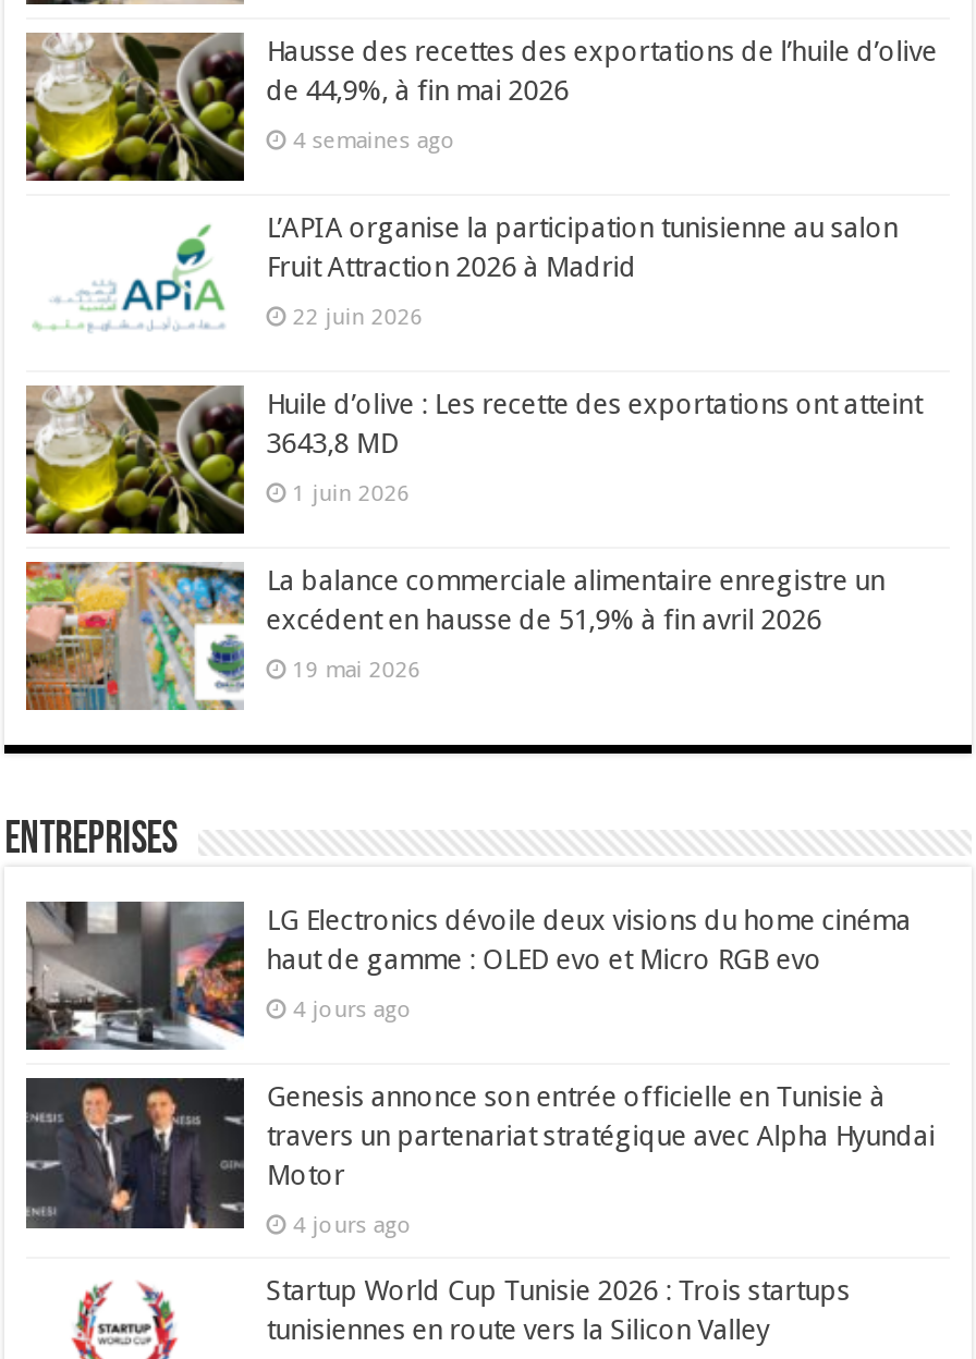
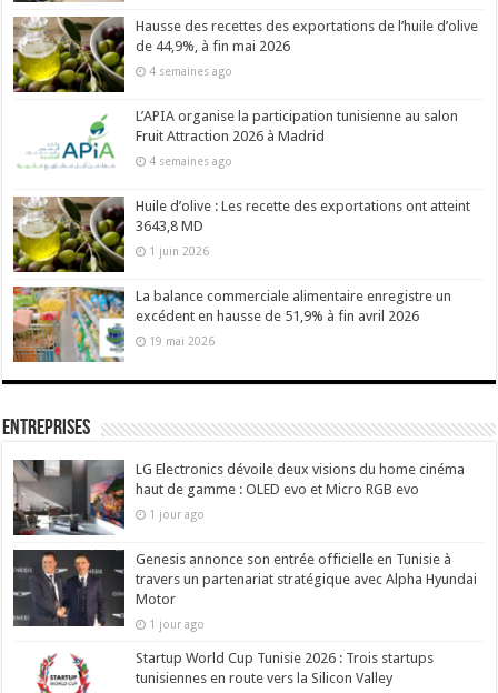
- 22 juin 2026
+ 4 semaines ago

- 4 jours ago
+ 1 jour ago

- 4 jours ago
+ 1 jour ago
